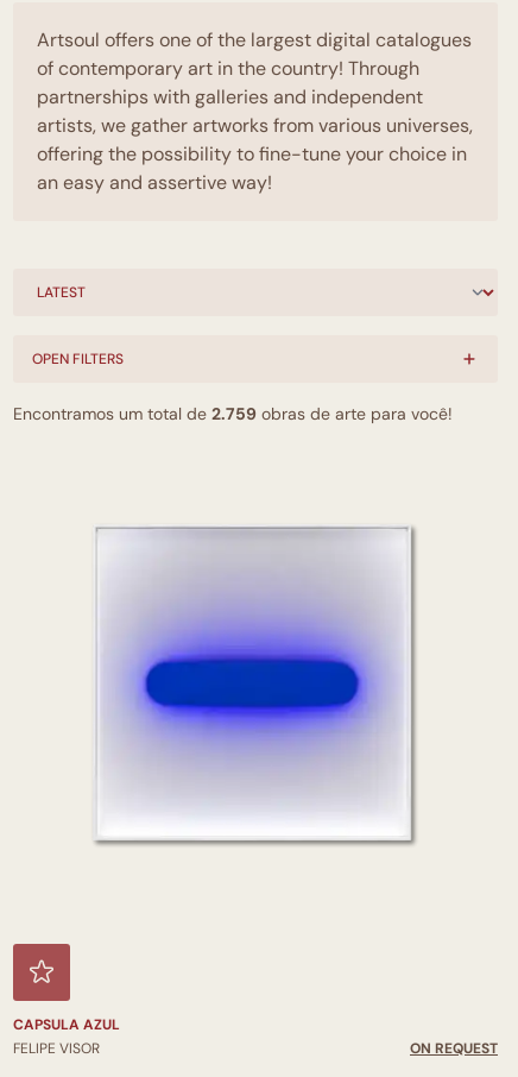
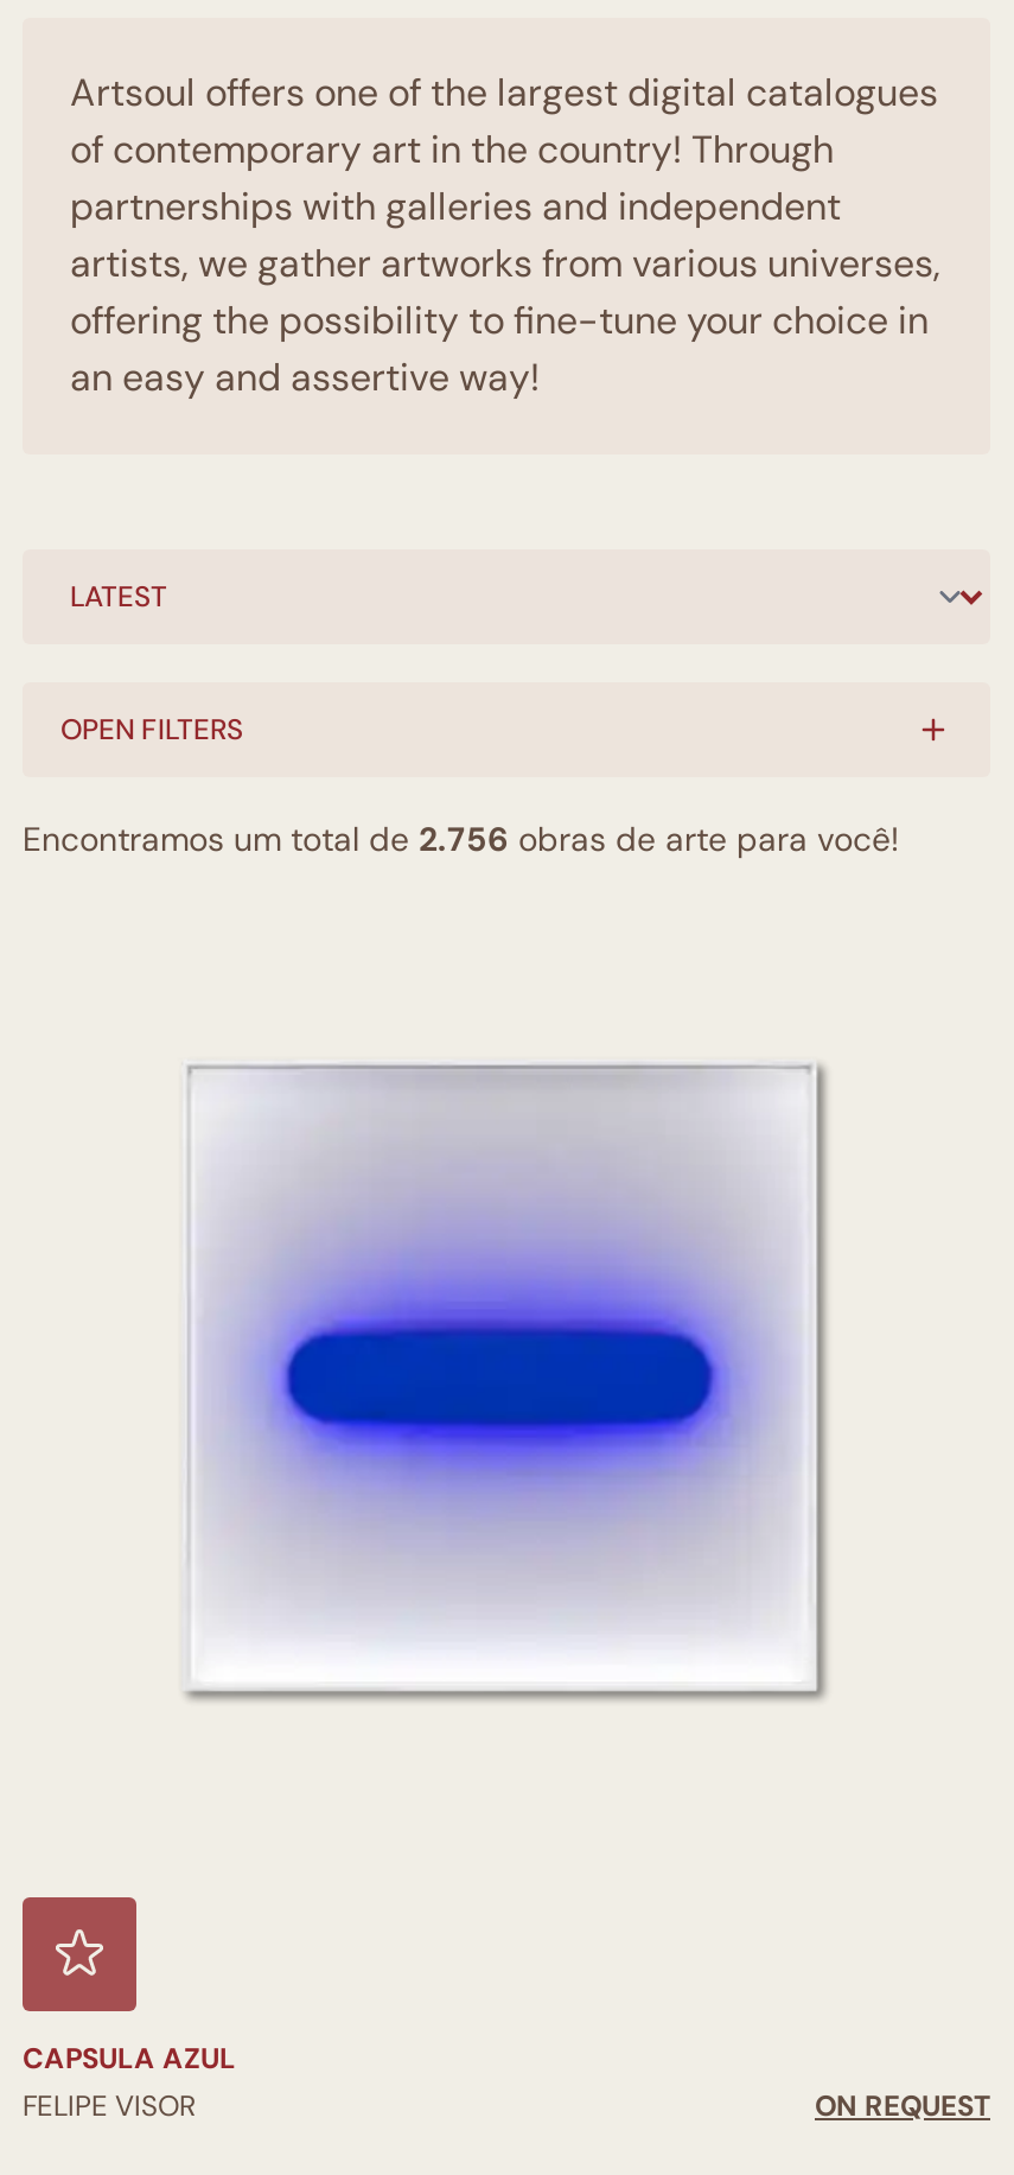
- Encontramos um total de 2.759 obras de arte para você!
+ Encontramos um total de 2.756 obras de arte para você!
